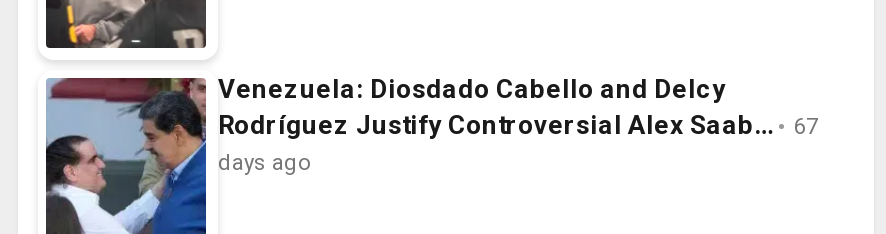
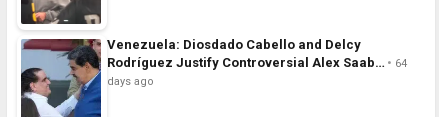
- Rodríguez Justify Controversial Alex Saab… 67
+ Rodríguez Justify Controversial Alex Saab… 64
